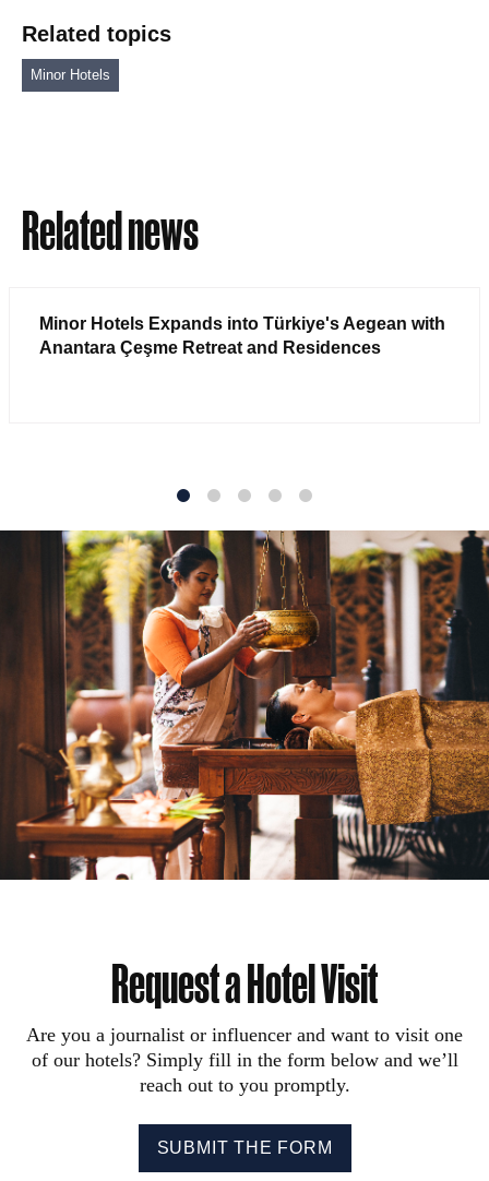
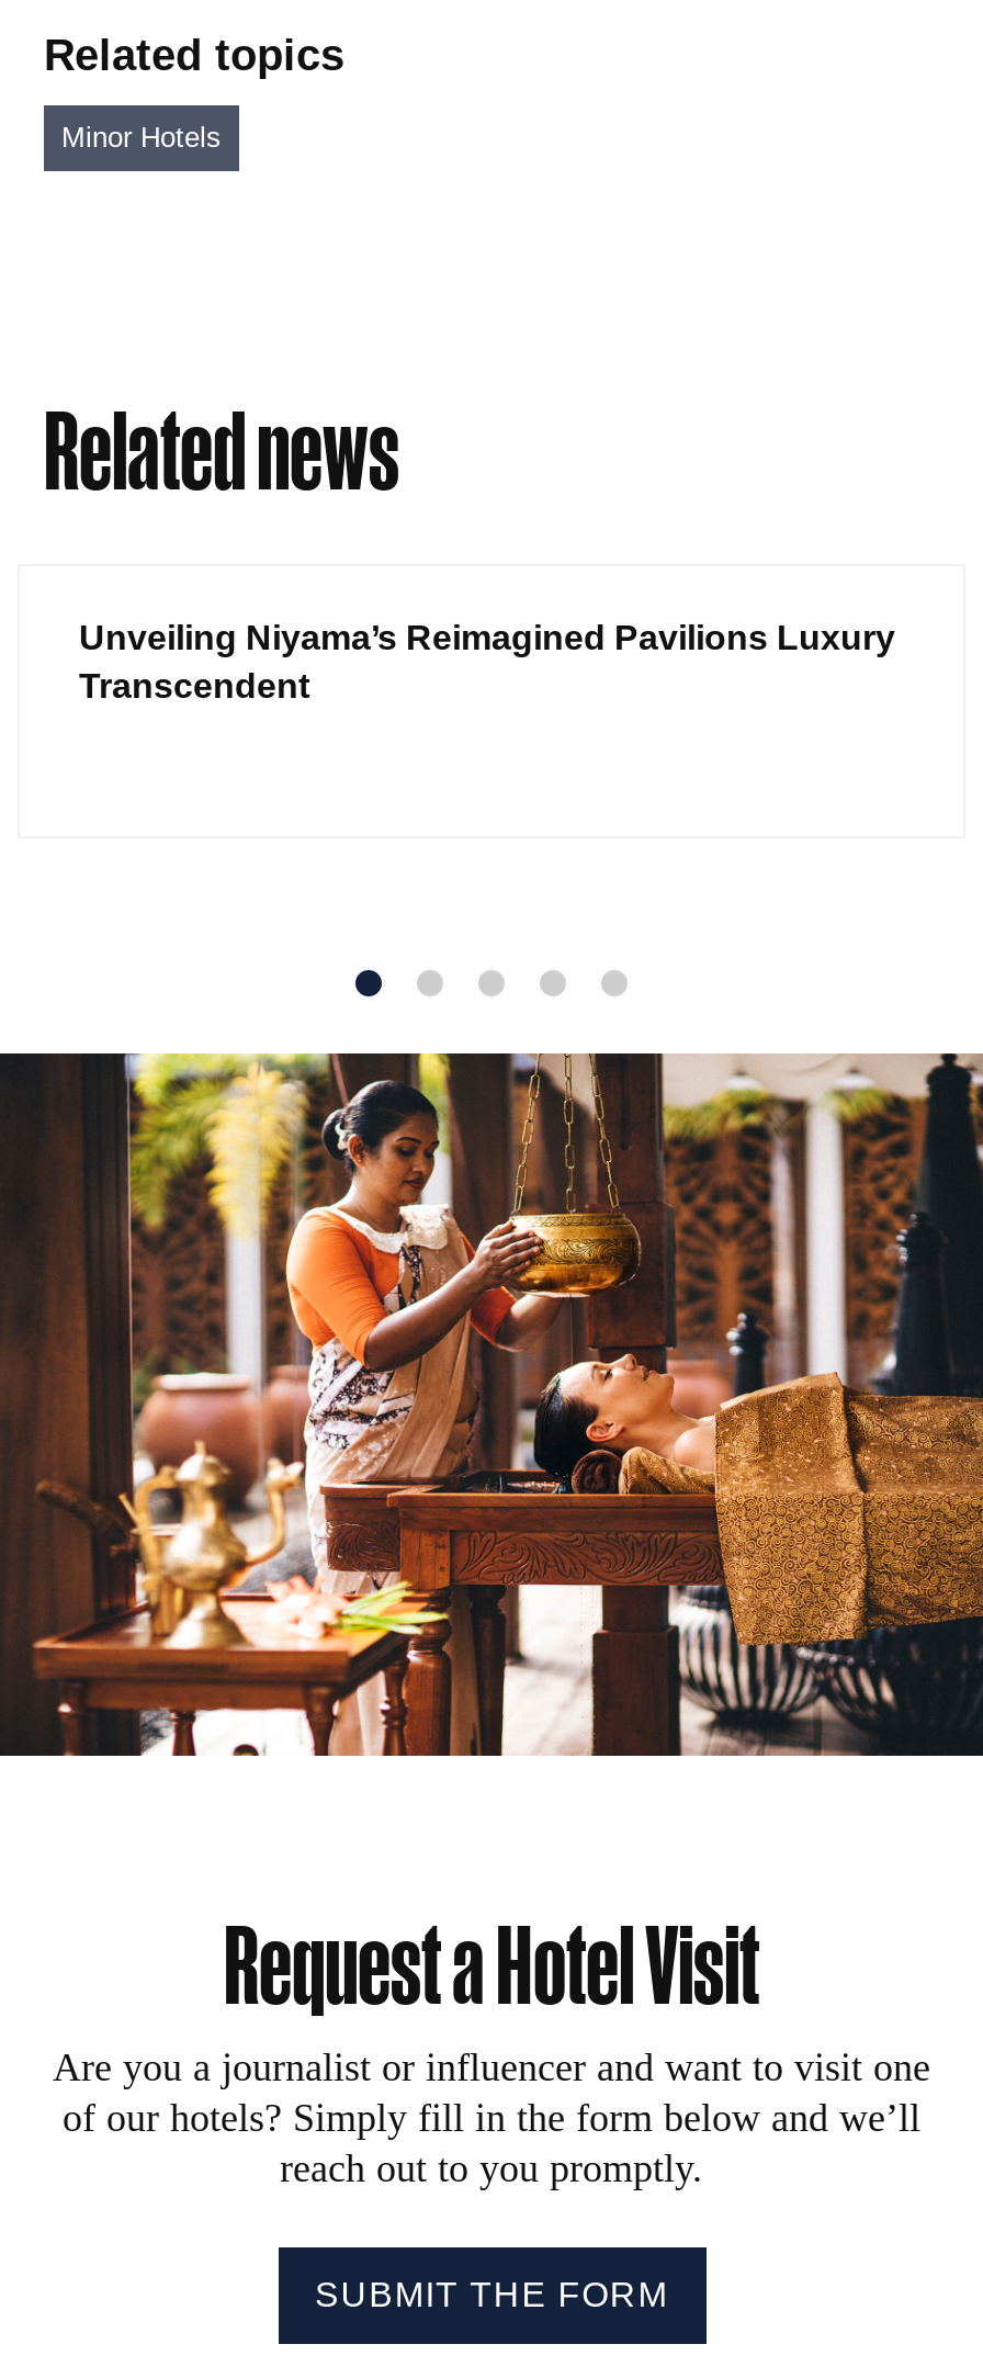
- Minor Hotels Expands into Türkiye's Aegean with
- Anantara Çeşme Retreat and Residences
+ Unveiling Niyama’s Reimagined Pavilions Luxury
+ Transcendent
